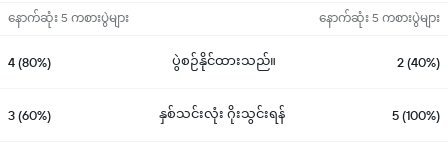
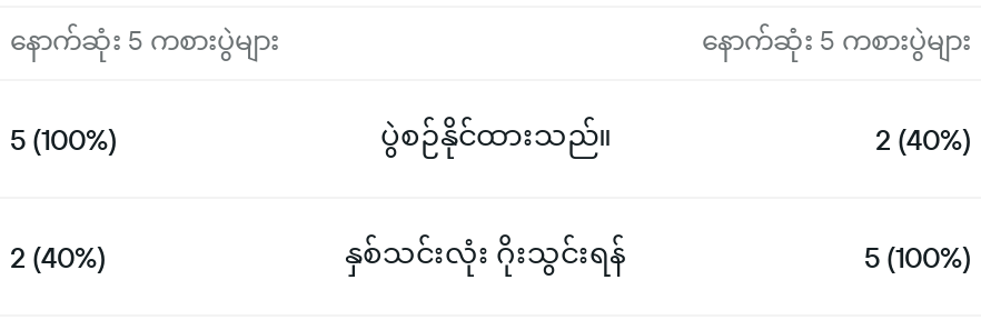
- 4 (80%)
+ 5 (100%)

- 3 (60%)
+ 2 (40%)
